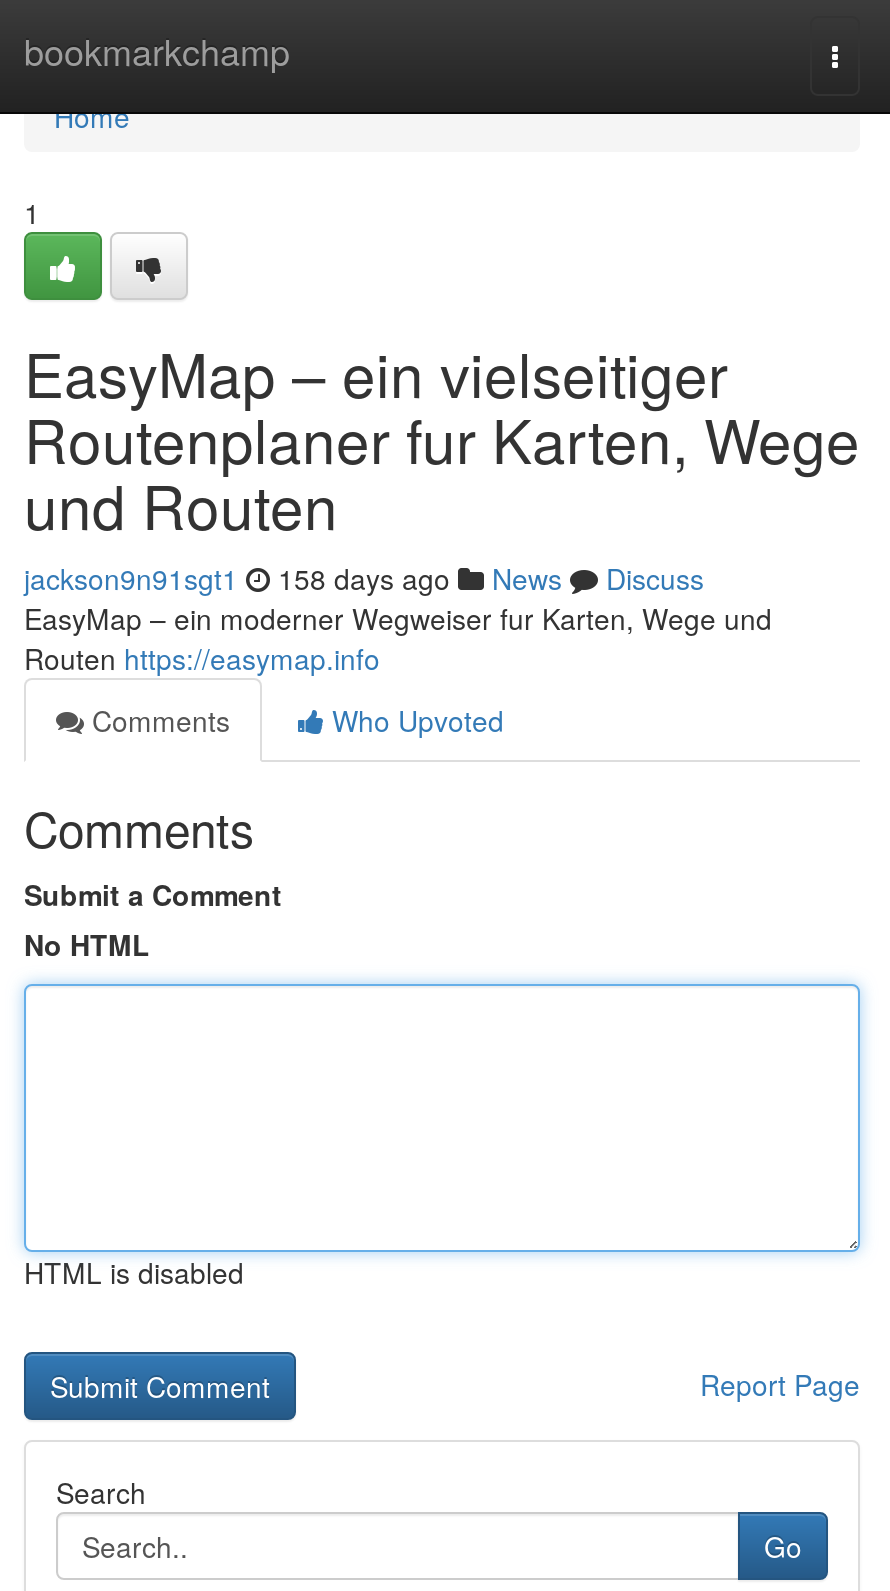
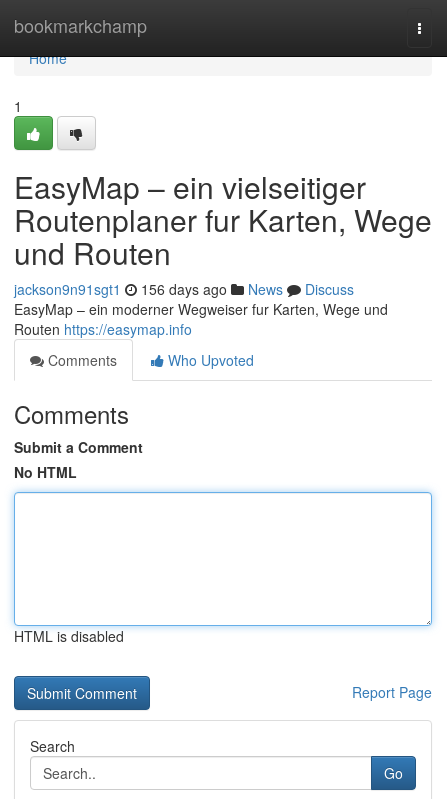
- jackson9n91sgt1 158 days ago News Discuss
+ jackson9n91sgt1 156 days ago News Discuss
